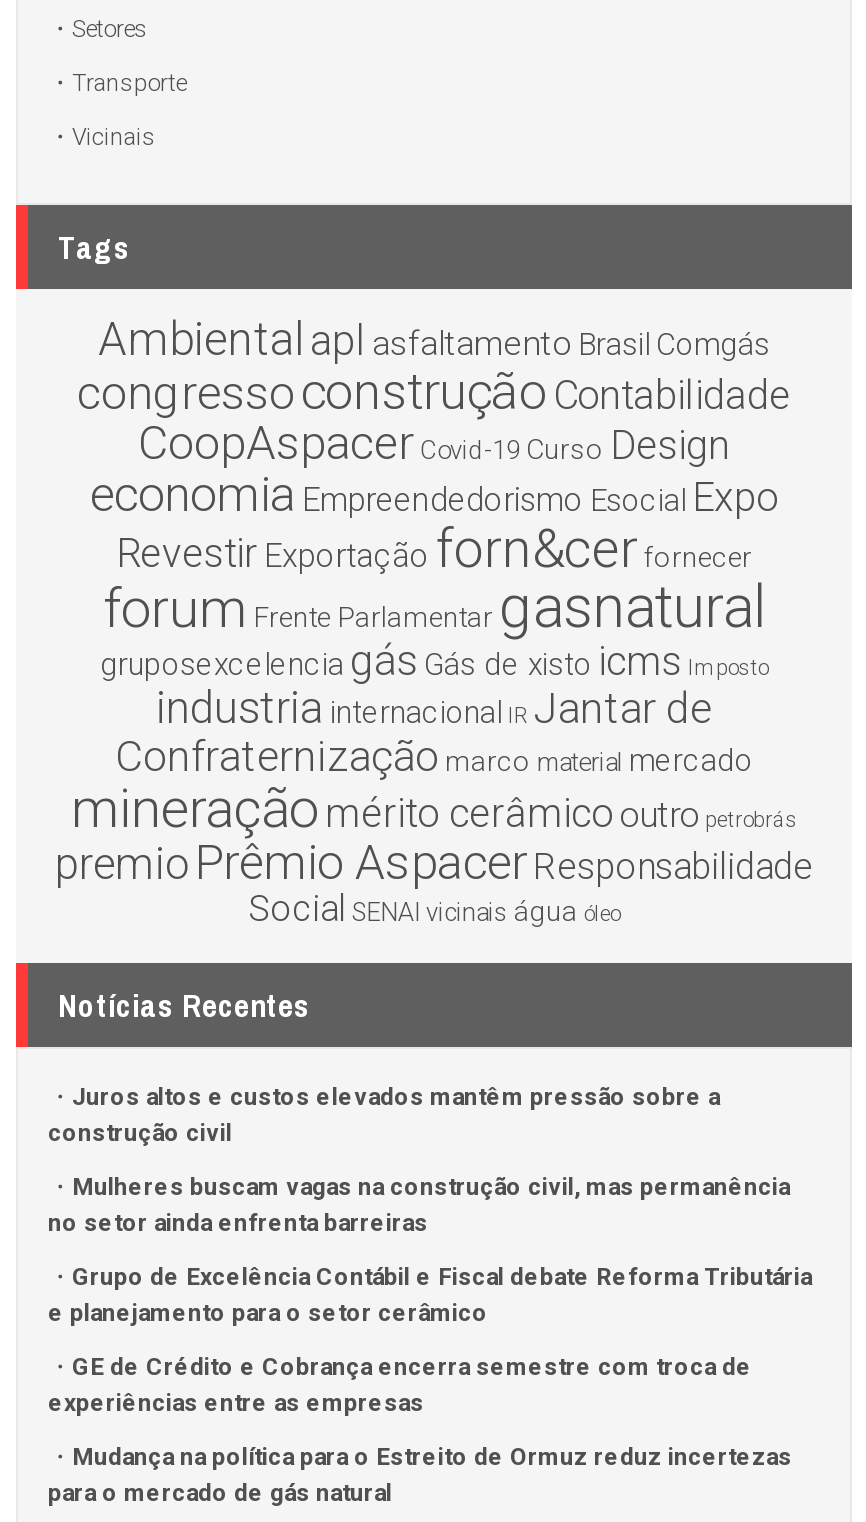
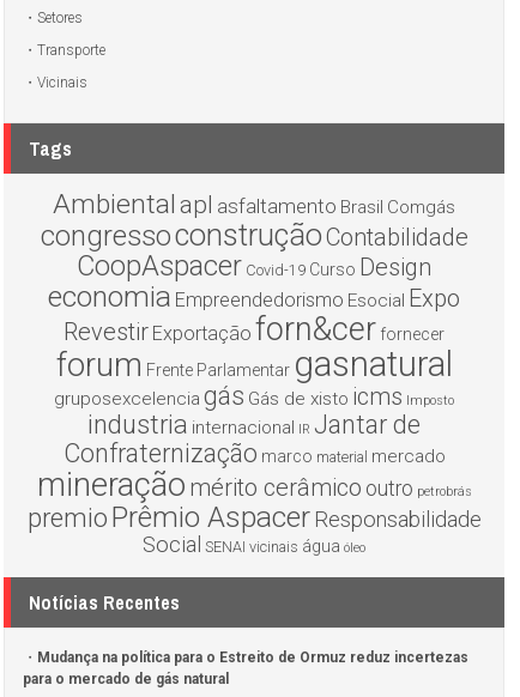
- Juros altos e custos elevados mantêm pressão sobre a
- construção civil
- Mulheres buscam vagas na construção civil, mas permanência
- no setor ainda enfrenta barreiras
- Grupo de Excelência Contábil e Fiscal debate Reforma Tributária
- e planejamento para o setor cerâmico
- GE de Crédito e Cobrança encerra semestre com troca de
- experiências entre as empresas
